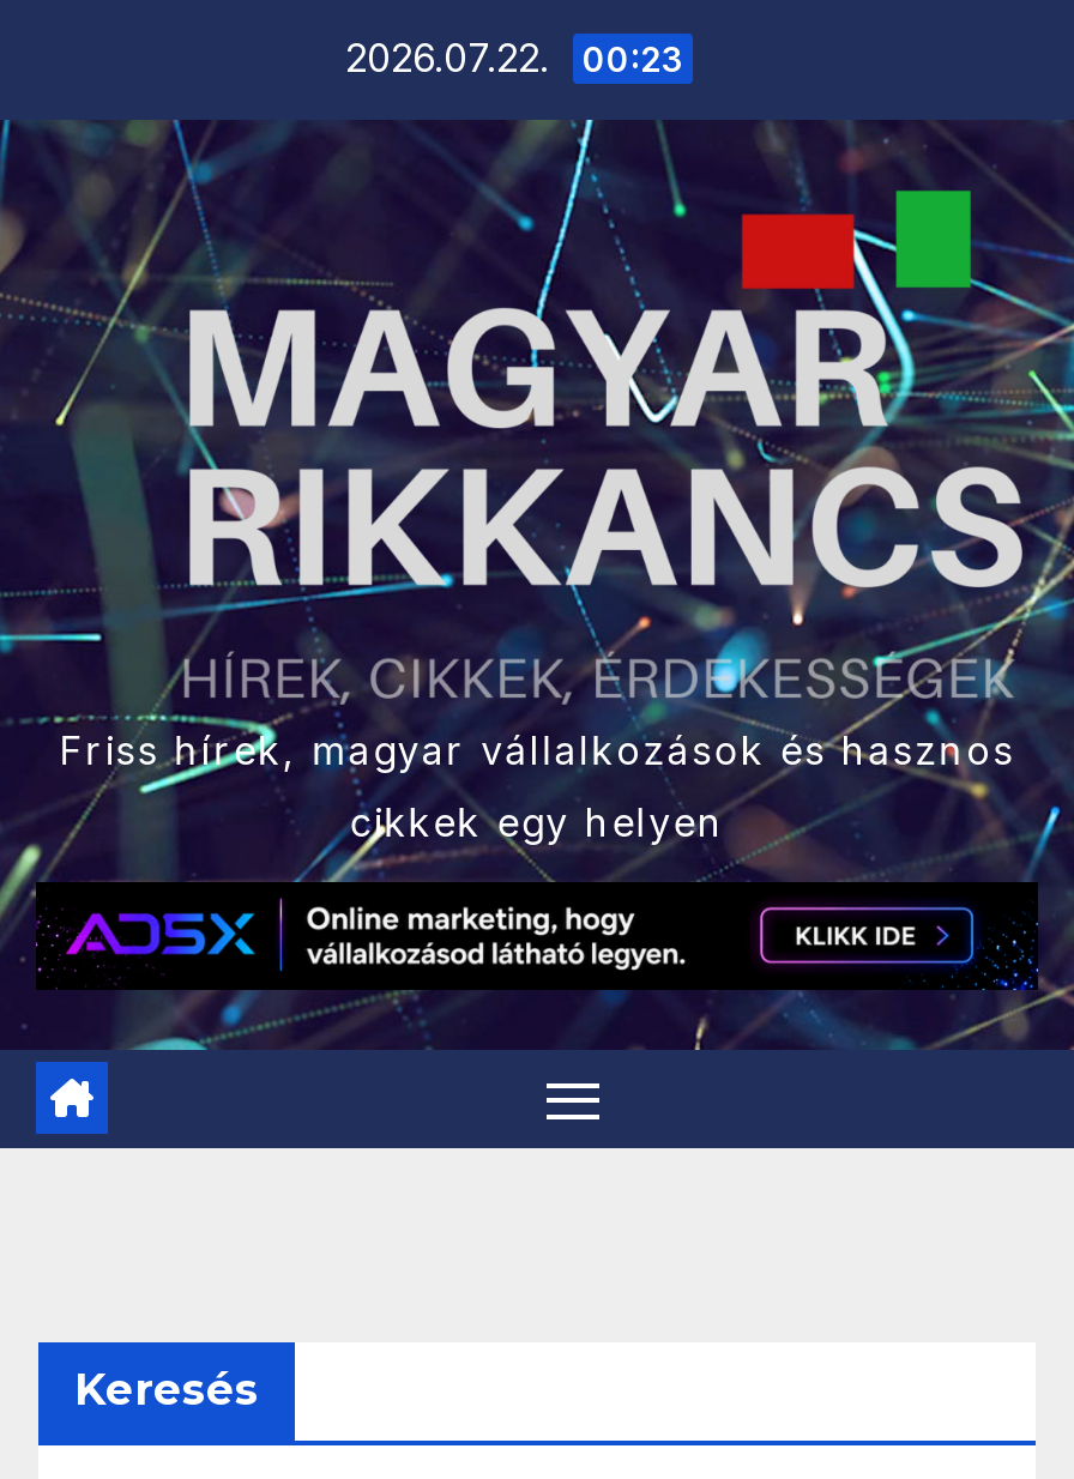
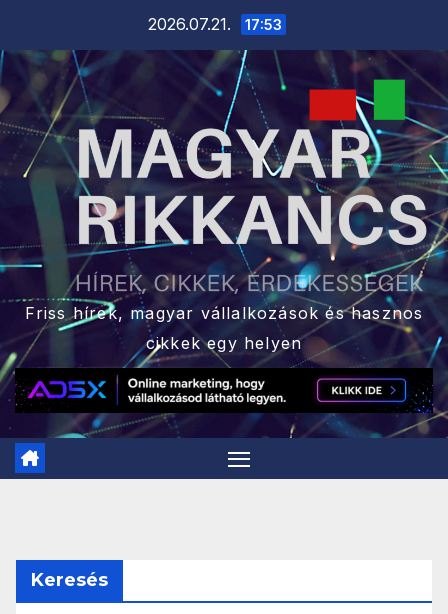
- 2026.07.22. 00:23
+ 2026.07.21. 17:53
